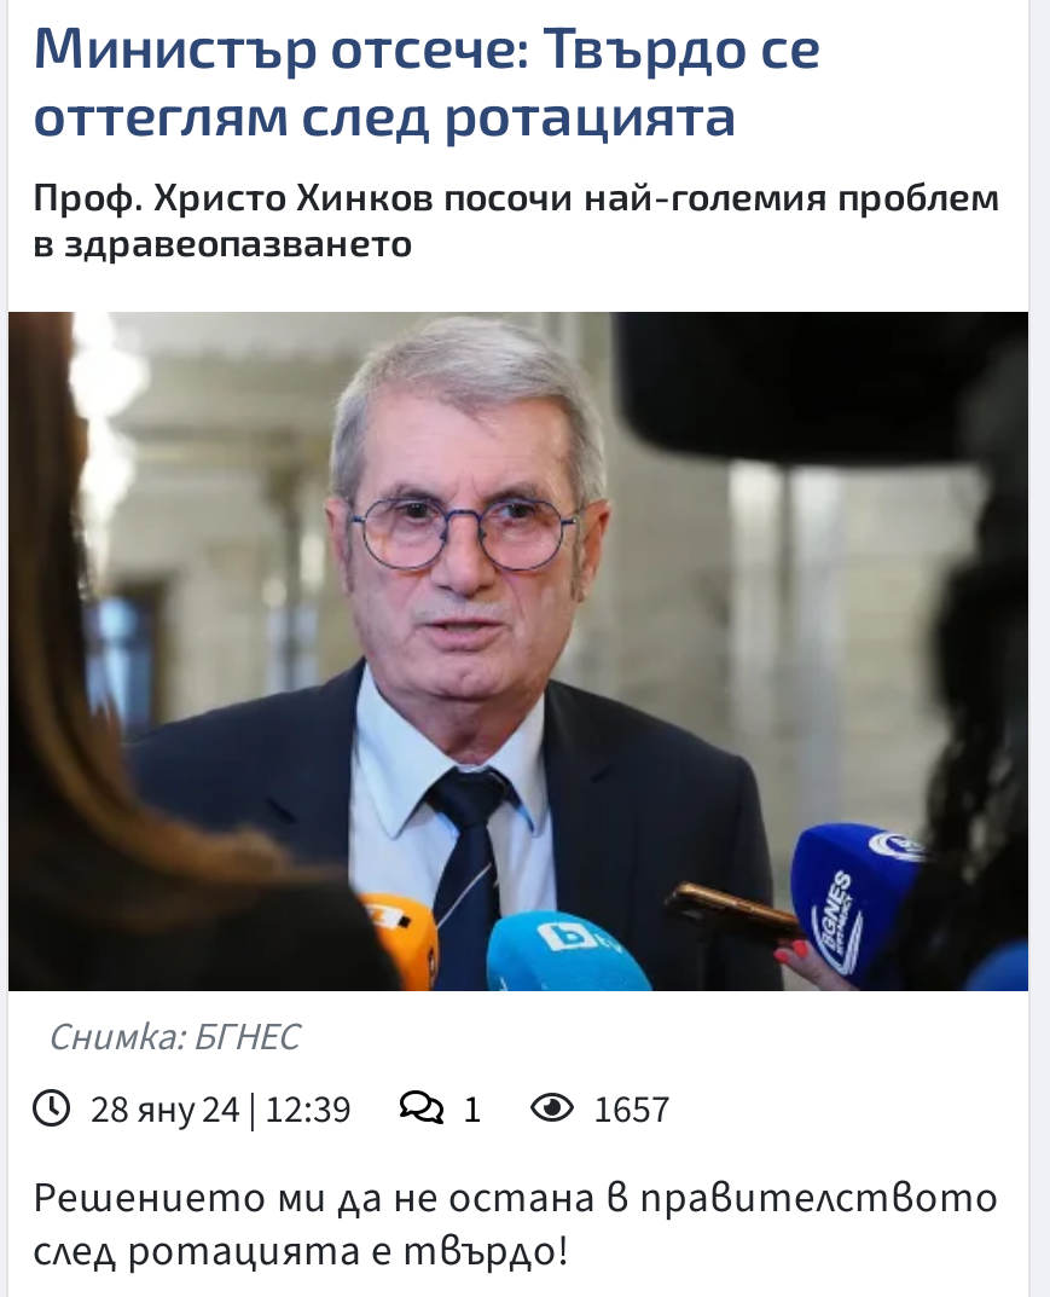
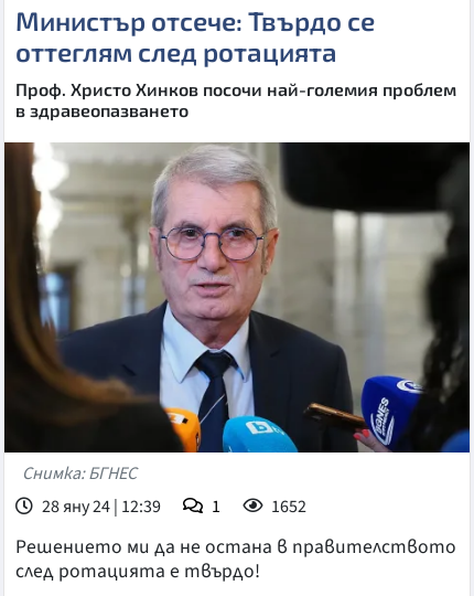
- 1657
+ 1652
